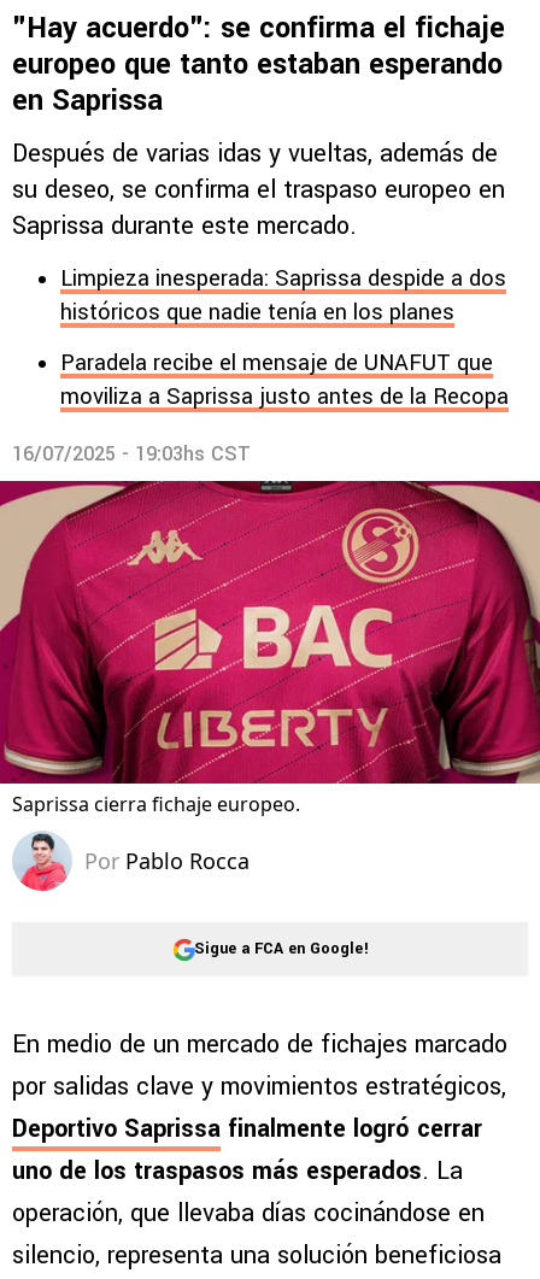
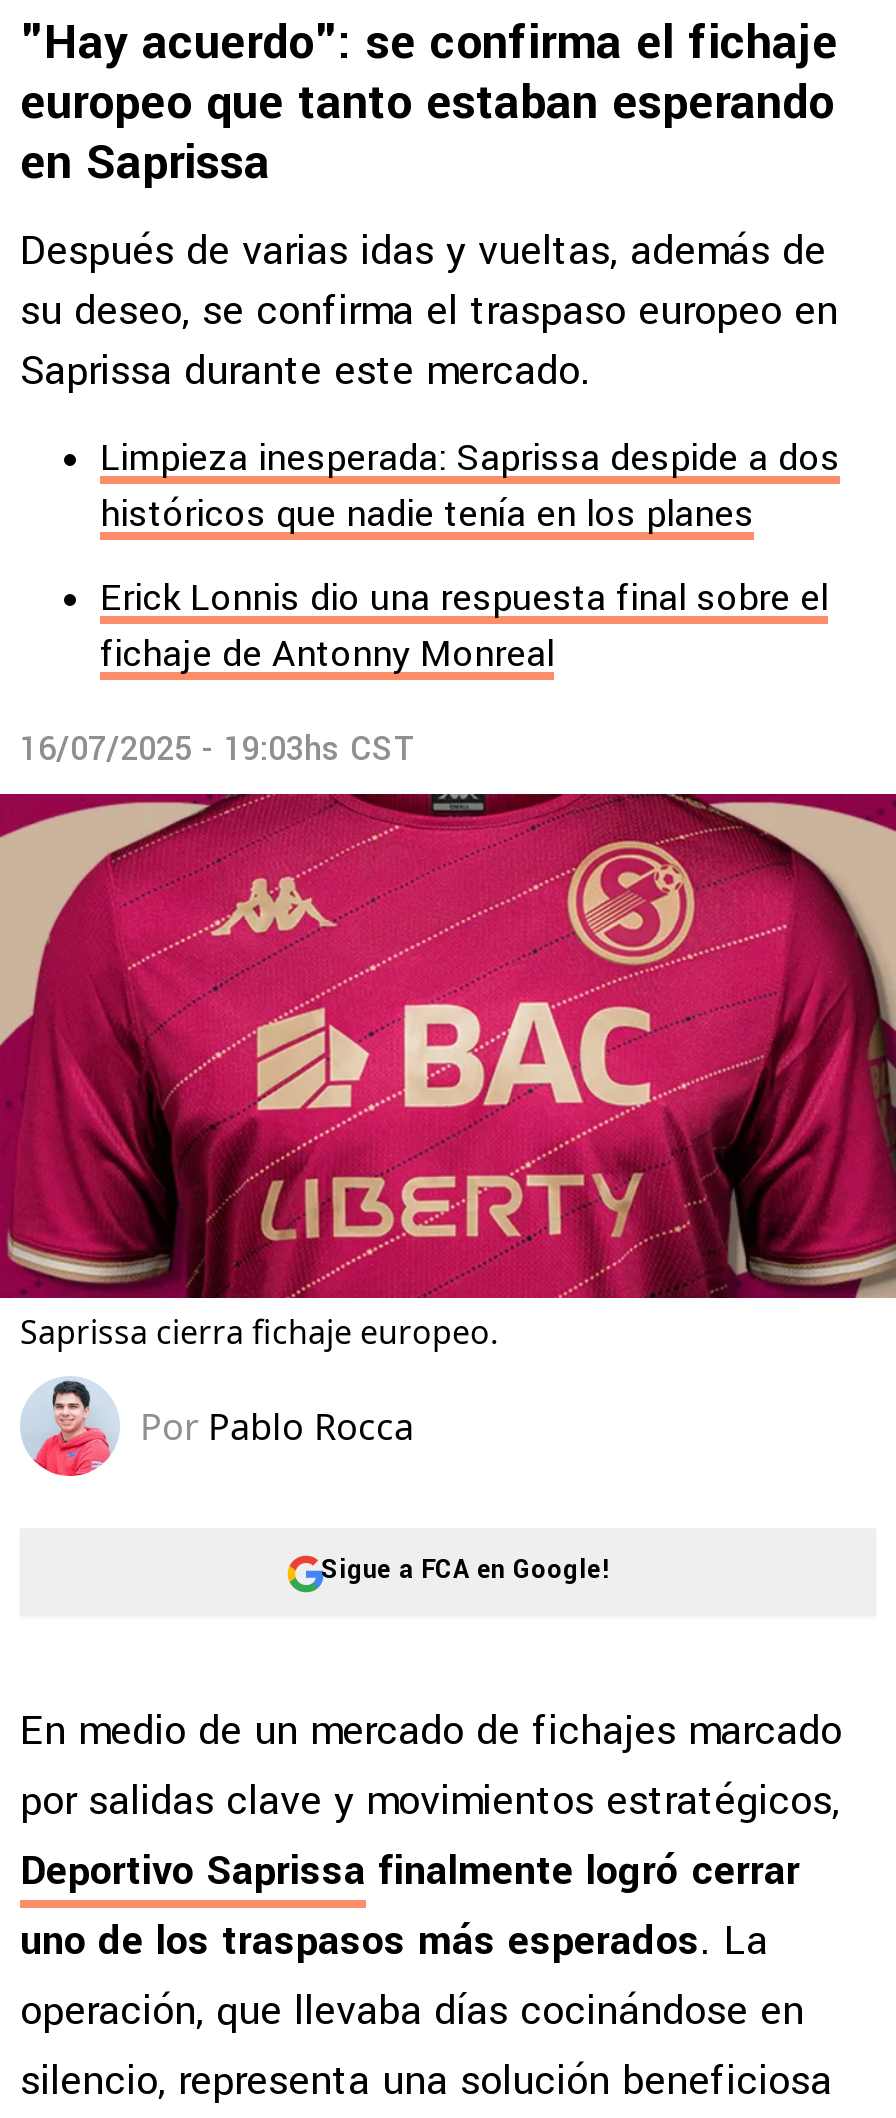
- Paradela recibe el mensaje de UNAFUT que
- moviliza a Saprissa justo antes de la Recopa
+ Erick Lonnis dio una respuesta final sobre el
+ fichaje de Antonny Monreal
